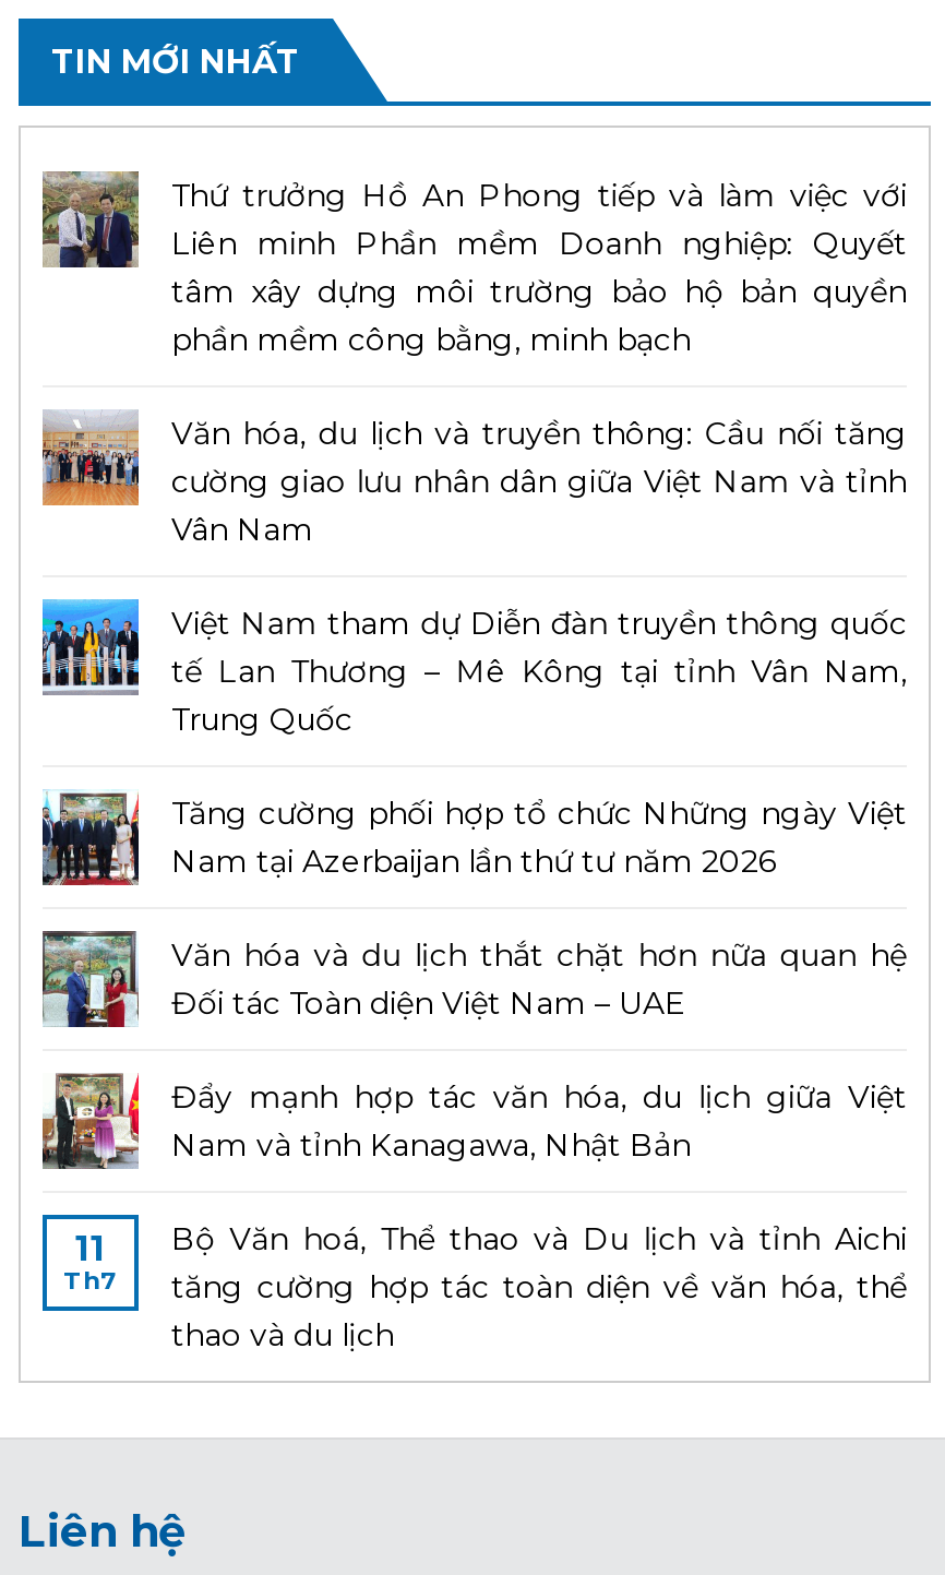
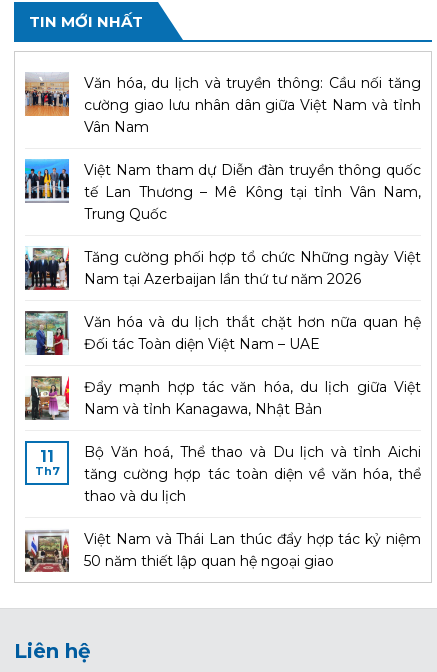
- [image]
- Thứ trưởng Hồ An Phong tiếp và làm việc với
- Liên minh Phần mềm Doanh nghiệp: Quyết
- tâm xây dựng môi trường bảo hộ bản quyền
- phần mềm công bằng, minh bạch

moved up: [image] | Văn hóa, du lịch và truyền thông: Cầu nối tăng | cường giao lưu nhân dân giữa Việt Nam và tỉnh | ... | tăng cường hợp tác toàn diện về văn hóa, thể | thao và du lịch

+ [image]
+ Việt Nam và Thái Lan thúc đẩy hợp tác kỷ niệm
+ 50 năm thiết lập quan hệ ngoại giao
